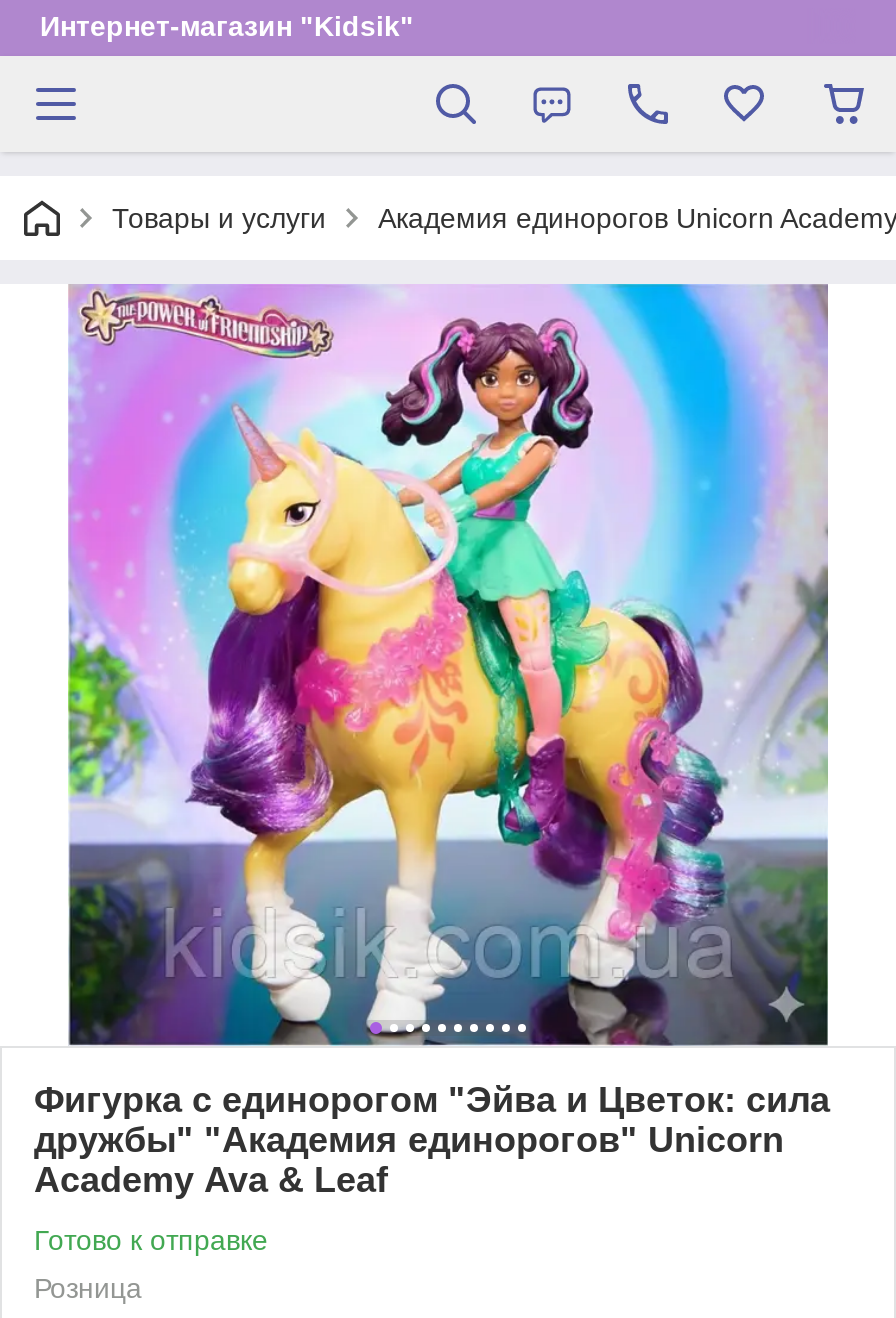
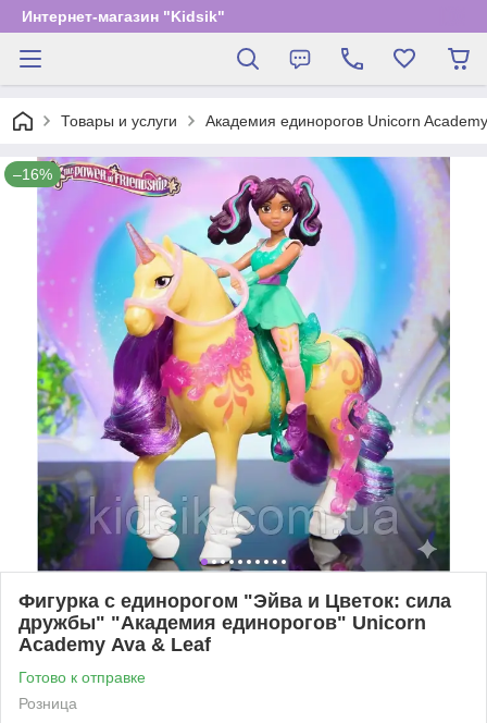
+ –16%
